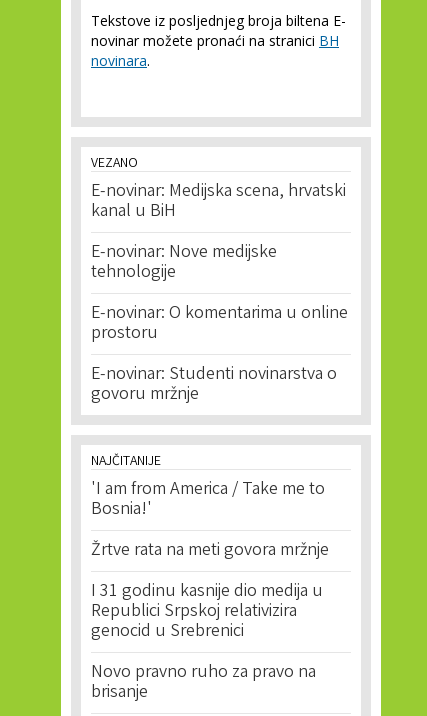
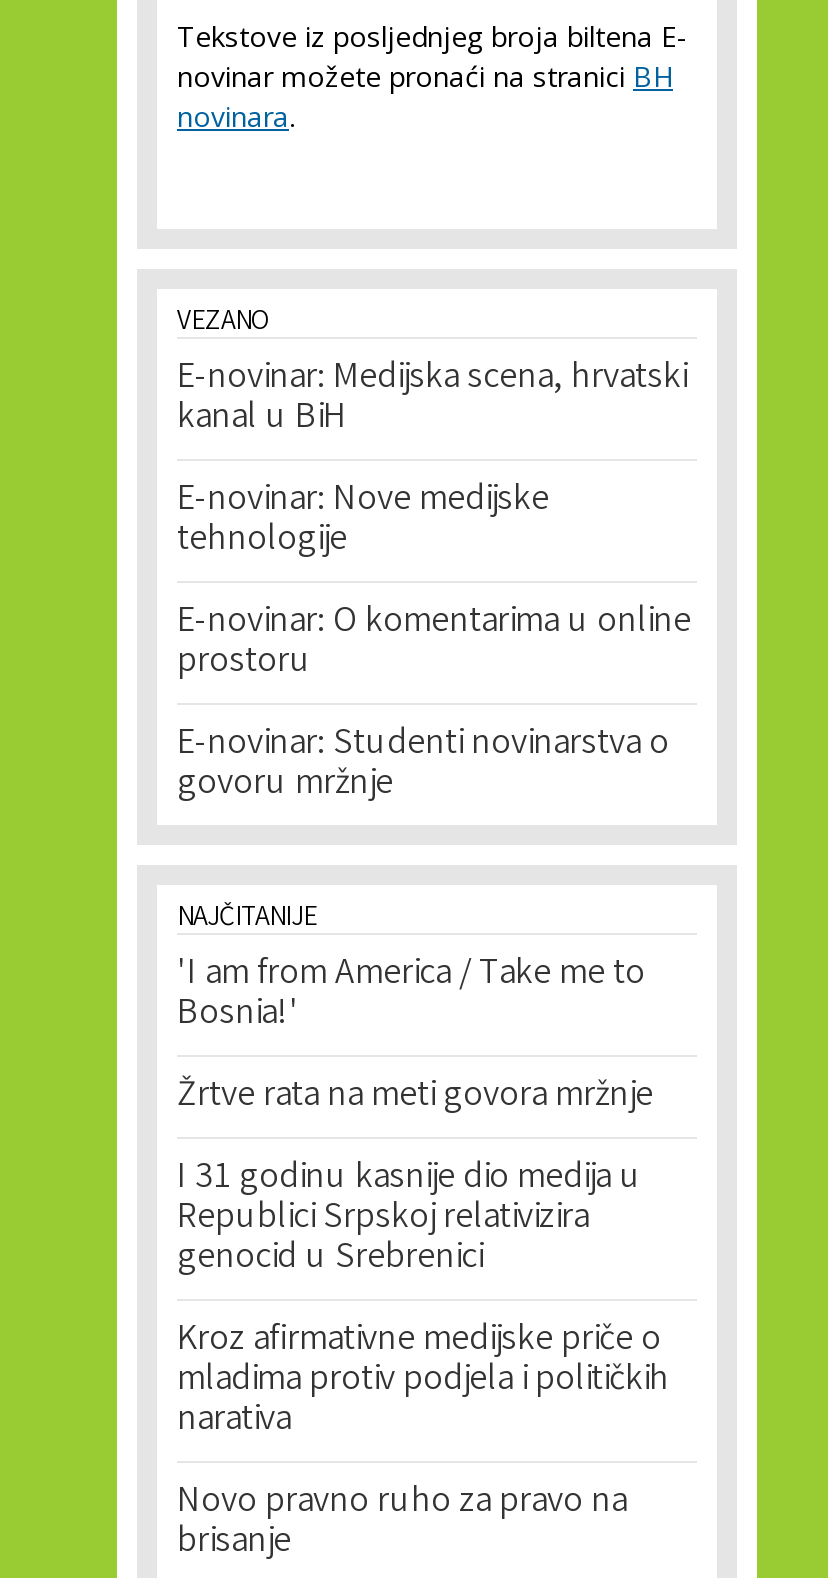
+ Kroz afirmativne medijske priče o
+ mladima protiv podjela i političkih
+ narativa
